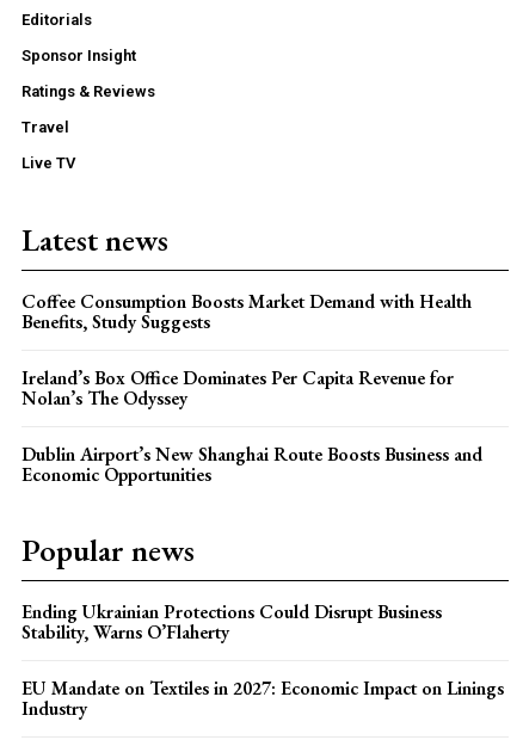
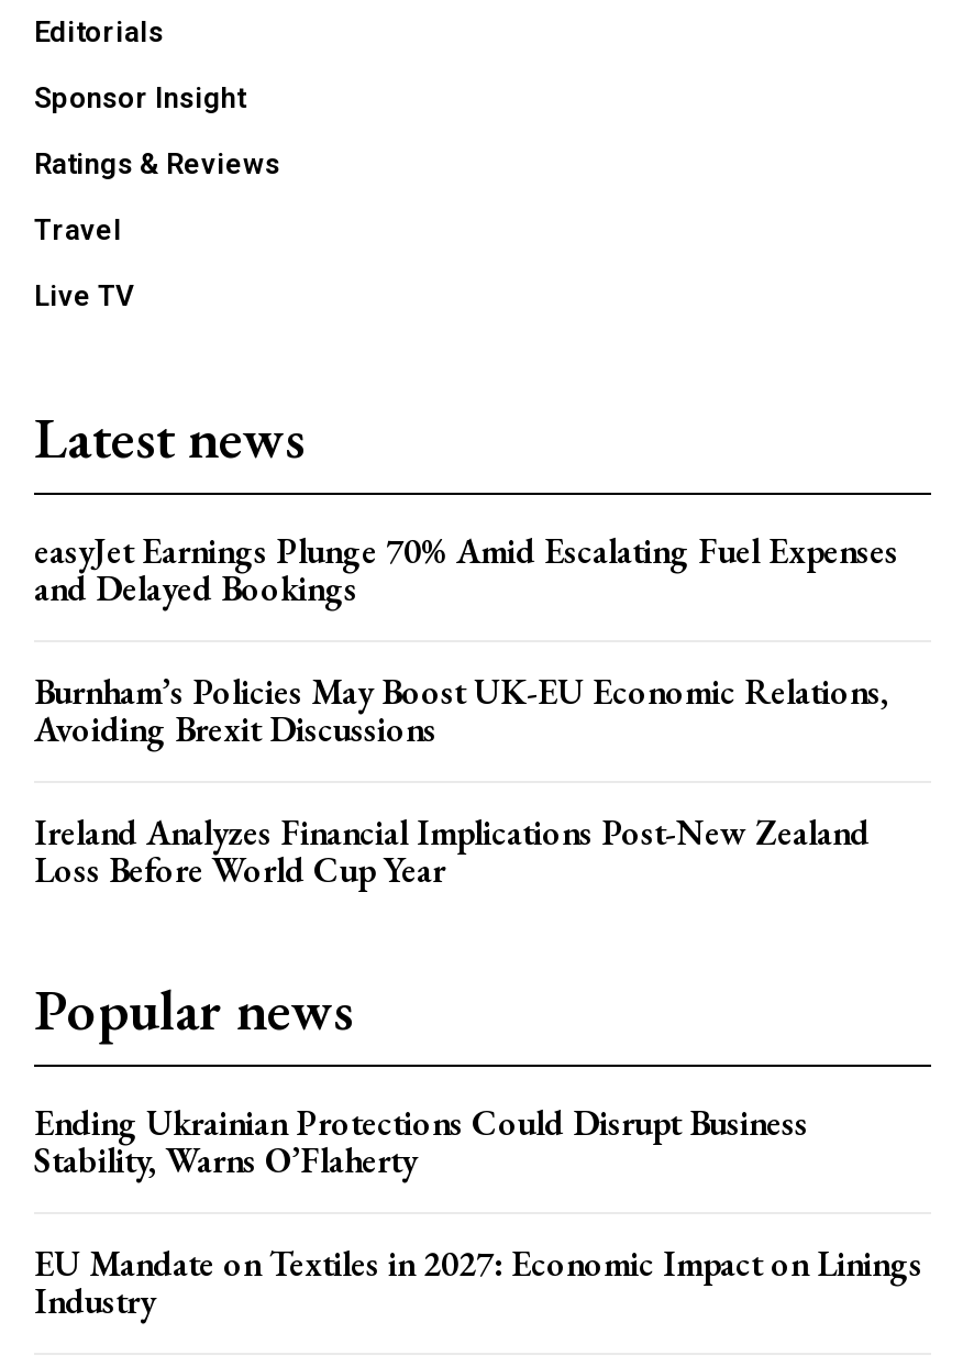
- Coffee Consumption Boosts Market Demand with Health
- Benefits, Study Suggests
+ easyJet Earnings Plunge 70% Amid Escalating Fuel Expenses
+ and Delayed Bookings

- Ireland’s Box Office Dominates Per Capita Revenue for
- Nolan’s The Odyssey
+ Burnham’s Policies May Boost UK-EU Economic Relations,
+ Avoiding Brexit Discussions

- Dublin Airport’s New Shanghai Route Boosts Business and
- Economic Opportunities
+ Ireland Analyzes Financial Implications Post-New Zealand
+ Loss Before World Cup Year
